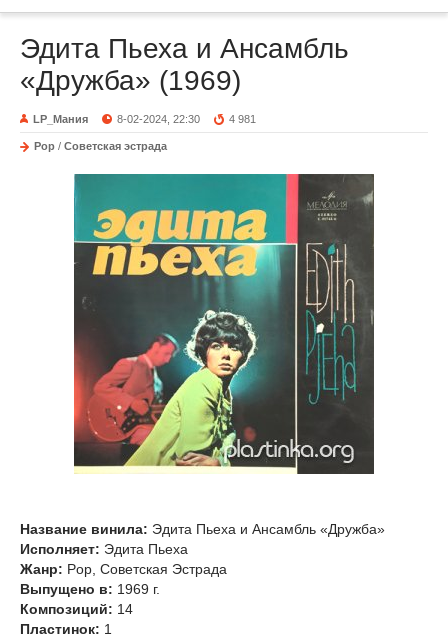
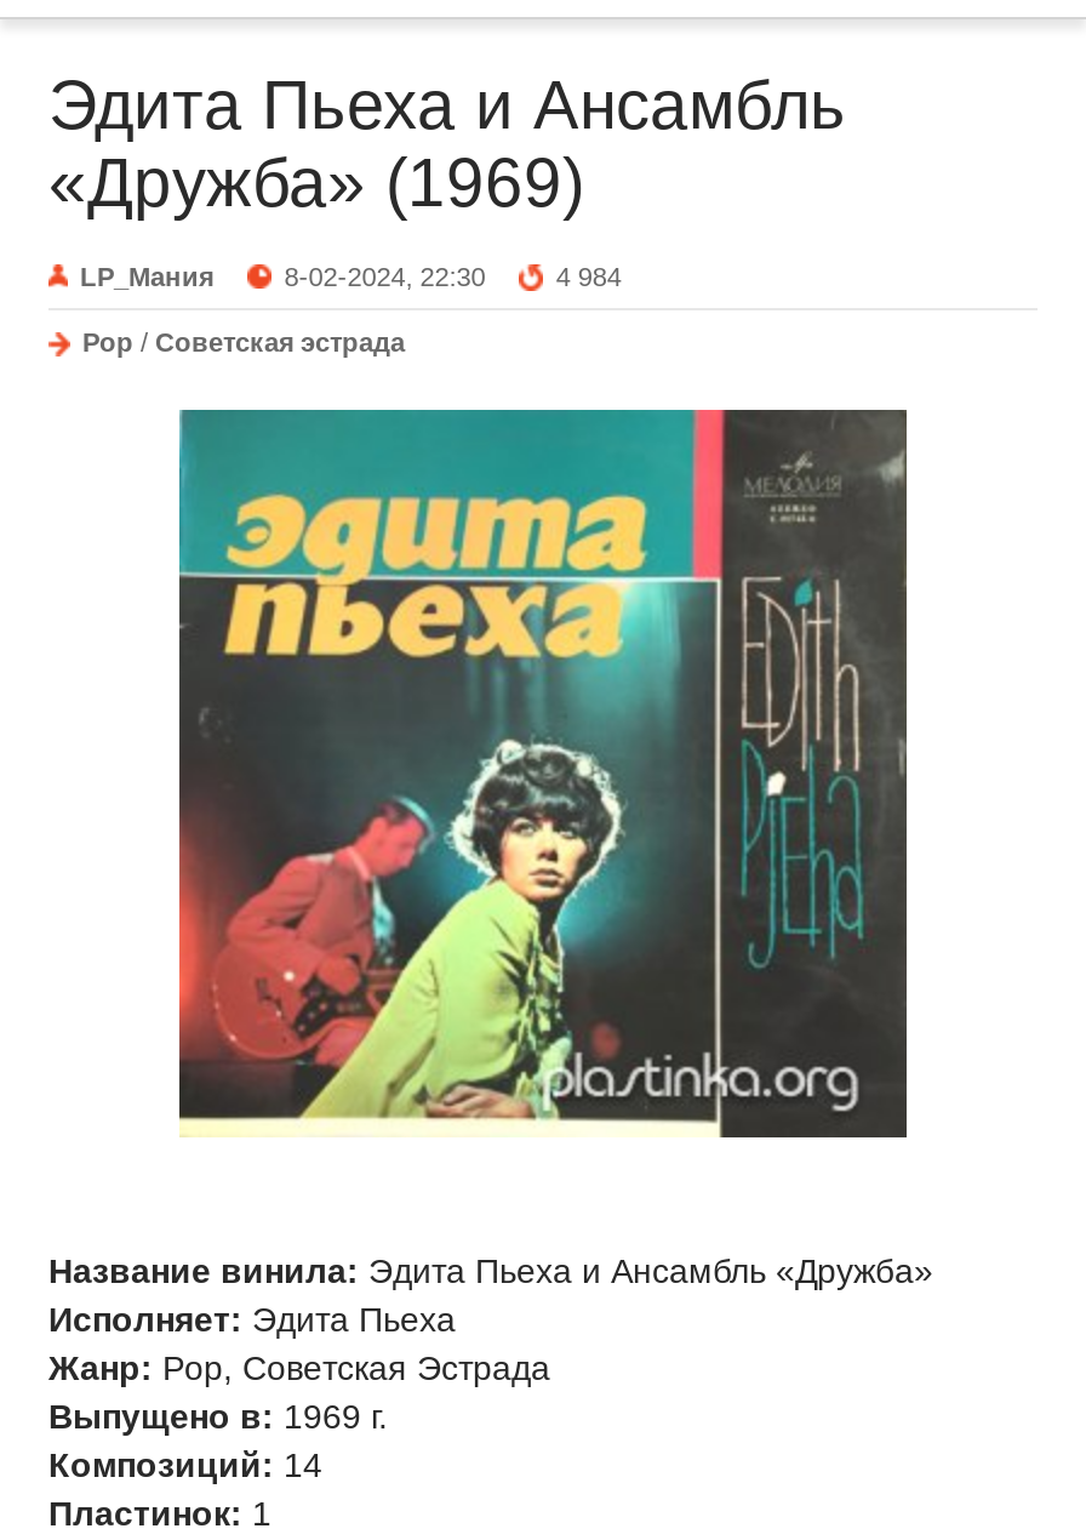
- 4 981
+ 4 984
